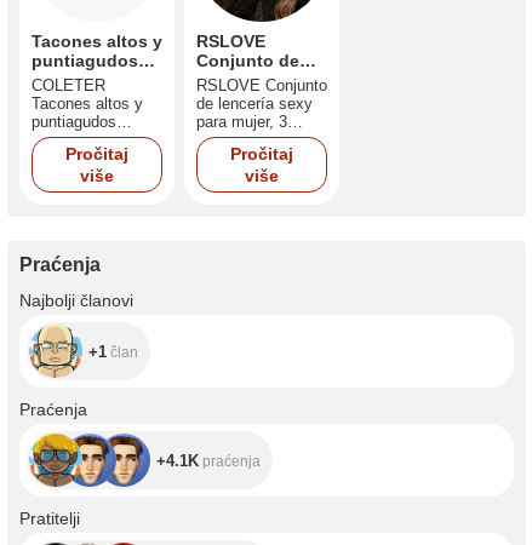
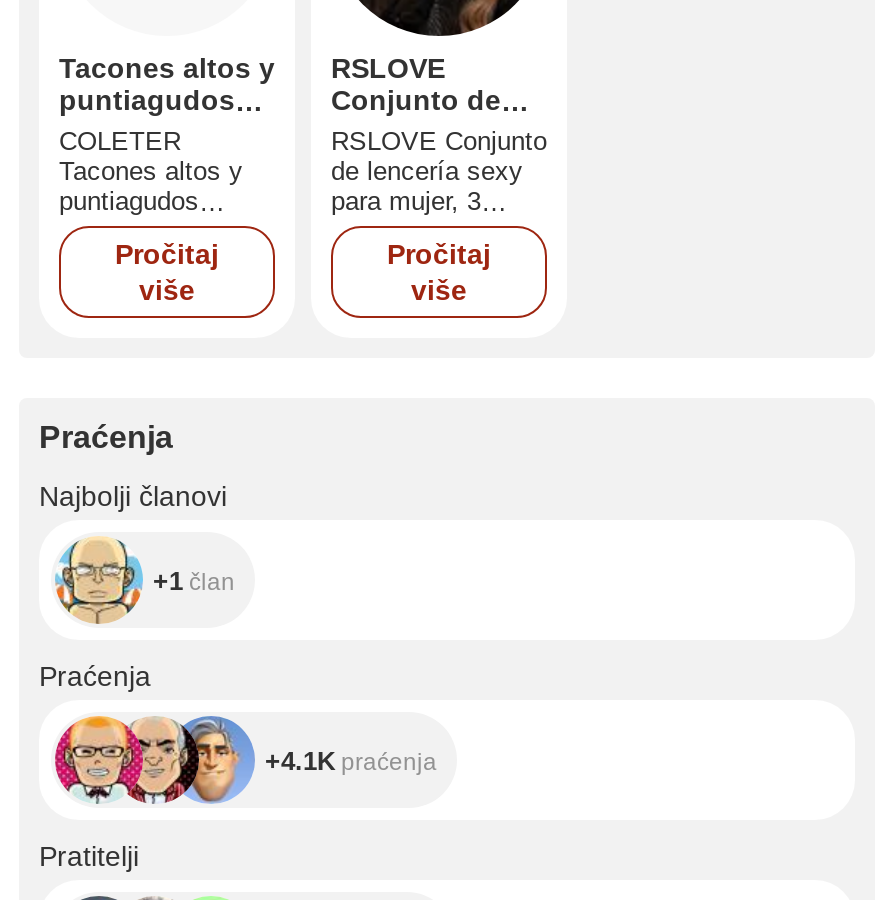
- [image]
+ [image]
